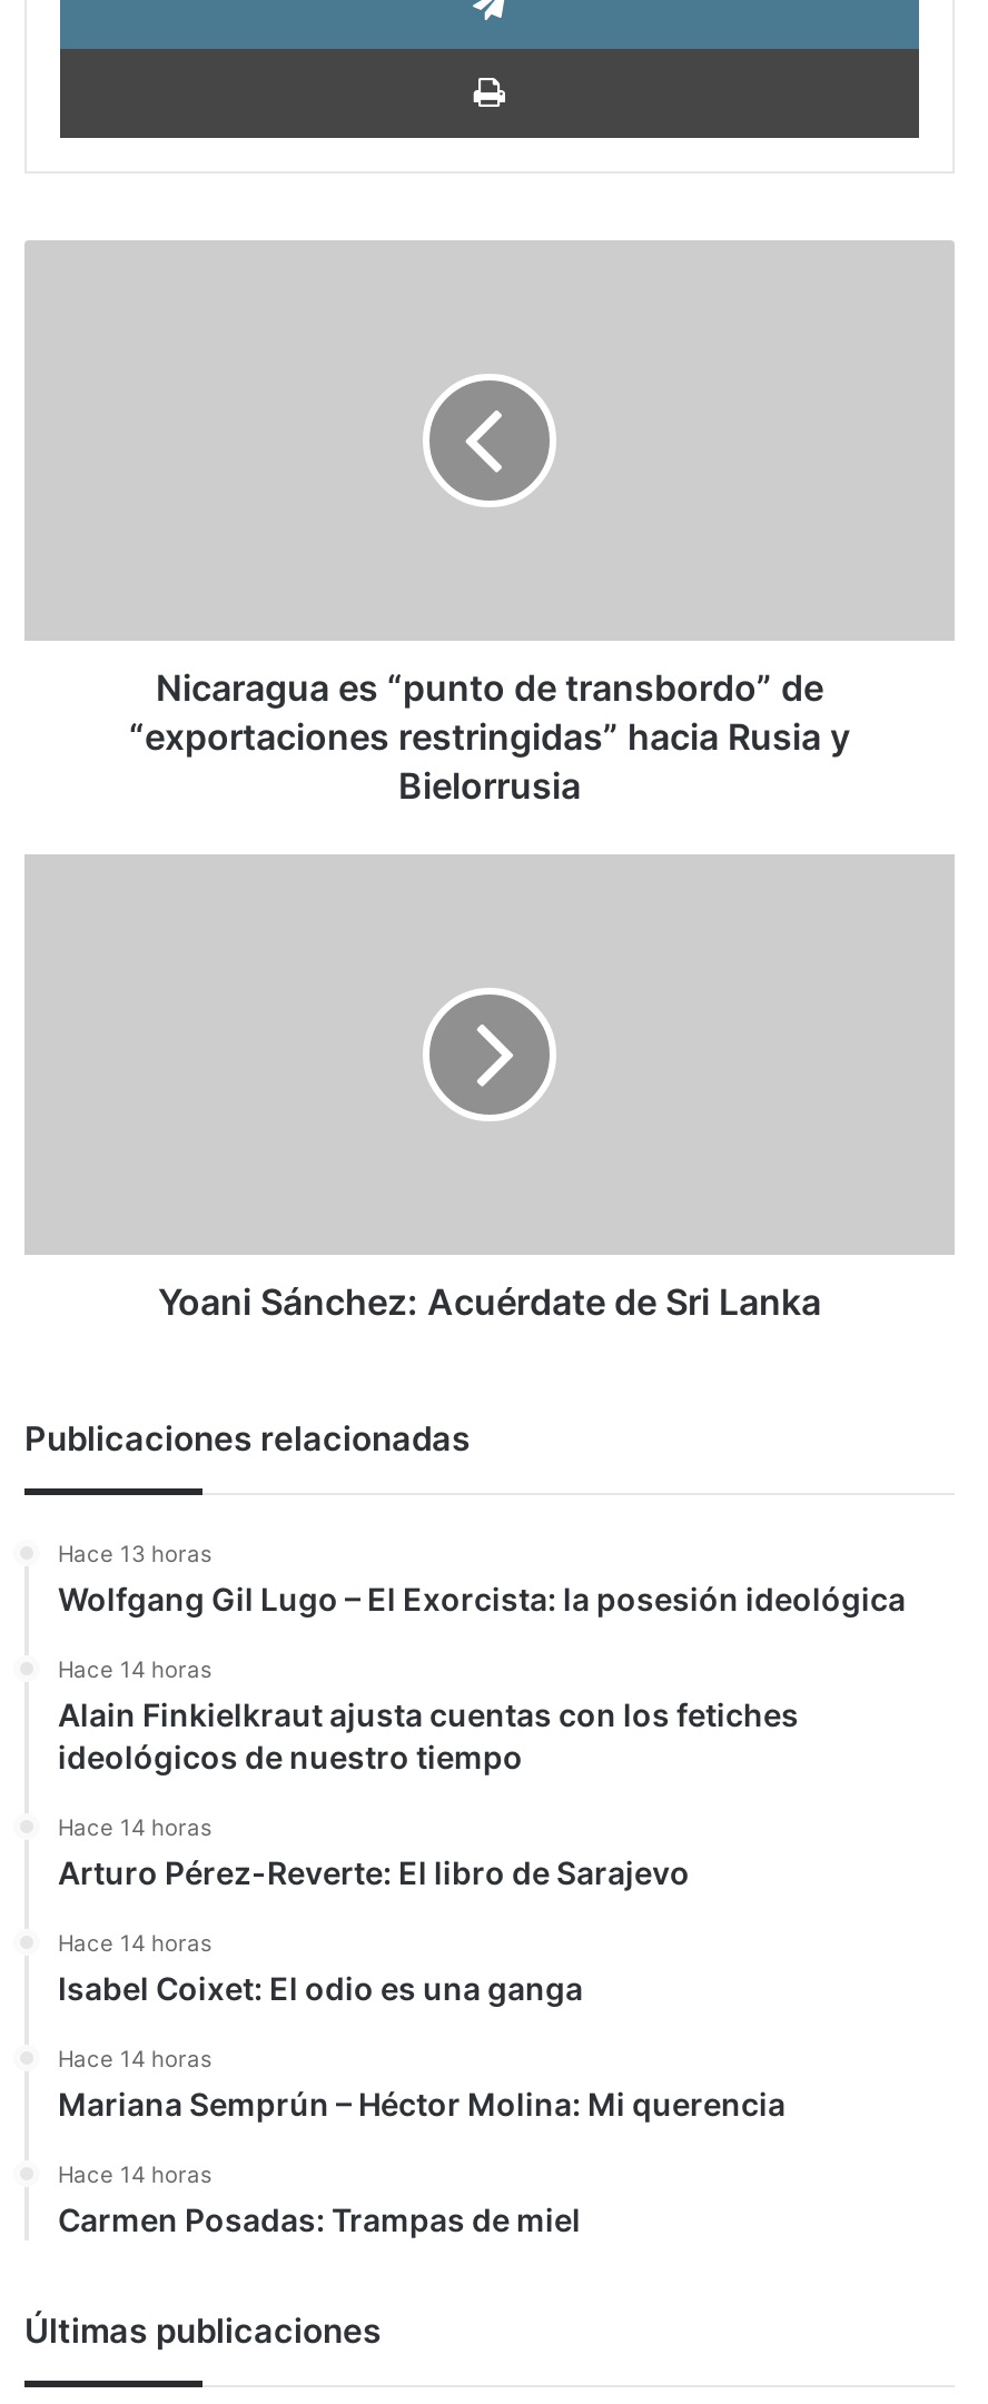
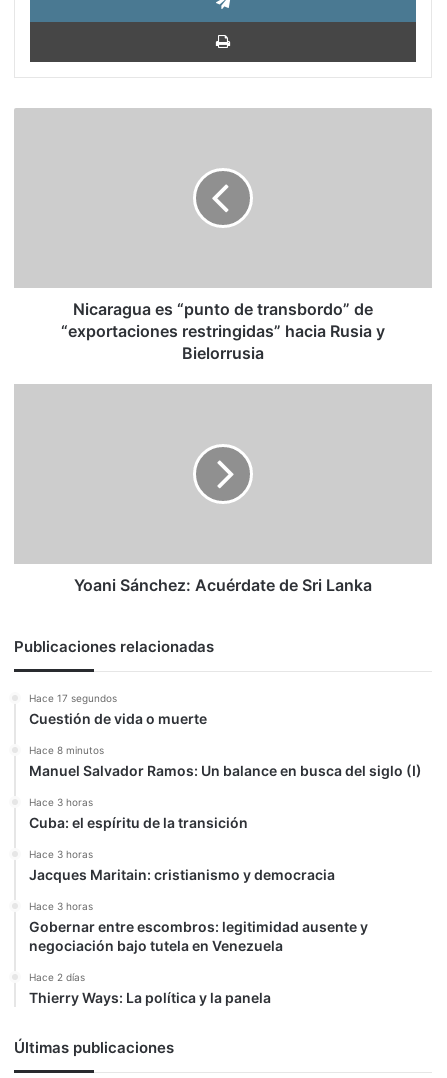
- Hace 13 horas
- Wolfgang Gil Lugo – El Exorcista: la posesión ideológica
+ Hace 17 segundos
+ Cuestión de vida o muerte

- Hace 14 horas
- Alain Finkielkraut ajusta cuentas con los fetiches
- ideológicos de nuestro tiempo
+ Hace 8 minutos
+ Manuel Salvador Ramos: Un balance en busca del siglo (I)

- Hace 14 horas
- Arturo Pérez-Reverte: El libro de Sarajevo
+ Hace 3 horas
+ Cuba: el espíritu de la transición

- Hace 14 horas
- Isabel Coixet: El odio es una ganga
+ Hace 3 horas
+ Jacques Maritain: cristianismo y democracia

- Hace 14 horas
- Mariana Semprún – Héctor Molina: Mi querencia
+ Hace 3 horas
+ Gobernar entre escombros: legitimidad ausente y
+ negociación bajo tutela en Venezuela

- Hace 14 horas
- Carmen Posadas: Trampas de miel
+ Hace 2 días
+ Thierry Ways: La política y la panela
